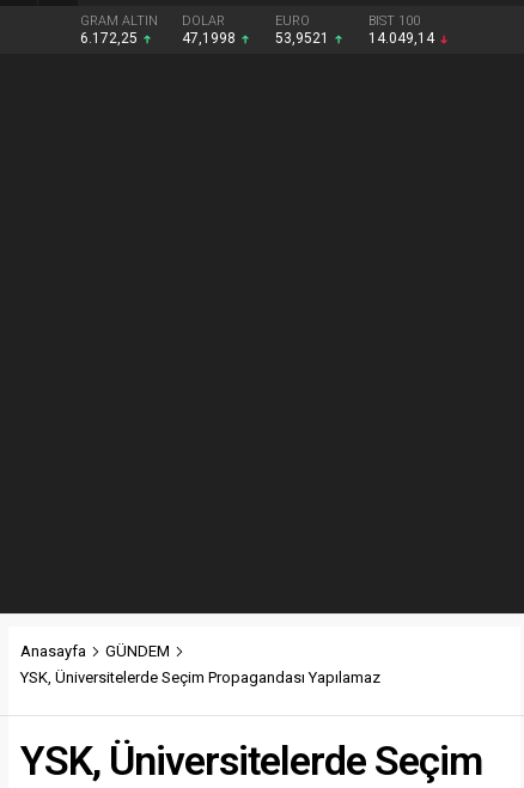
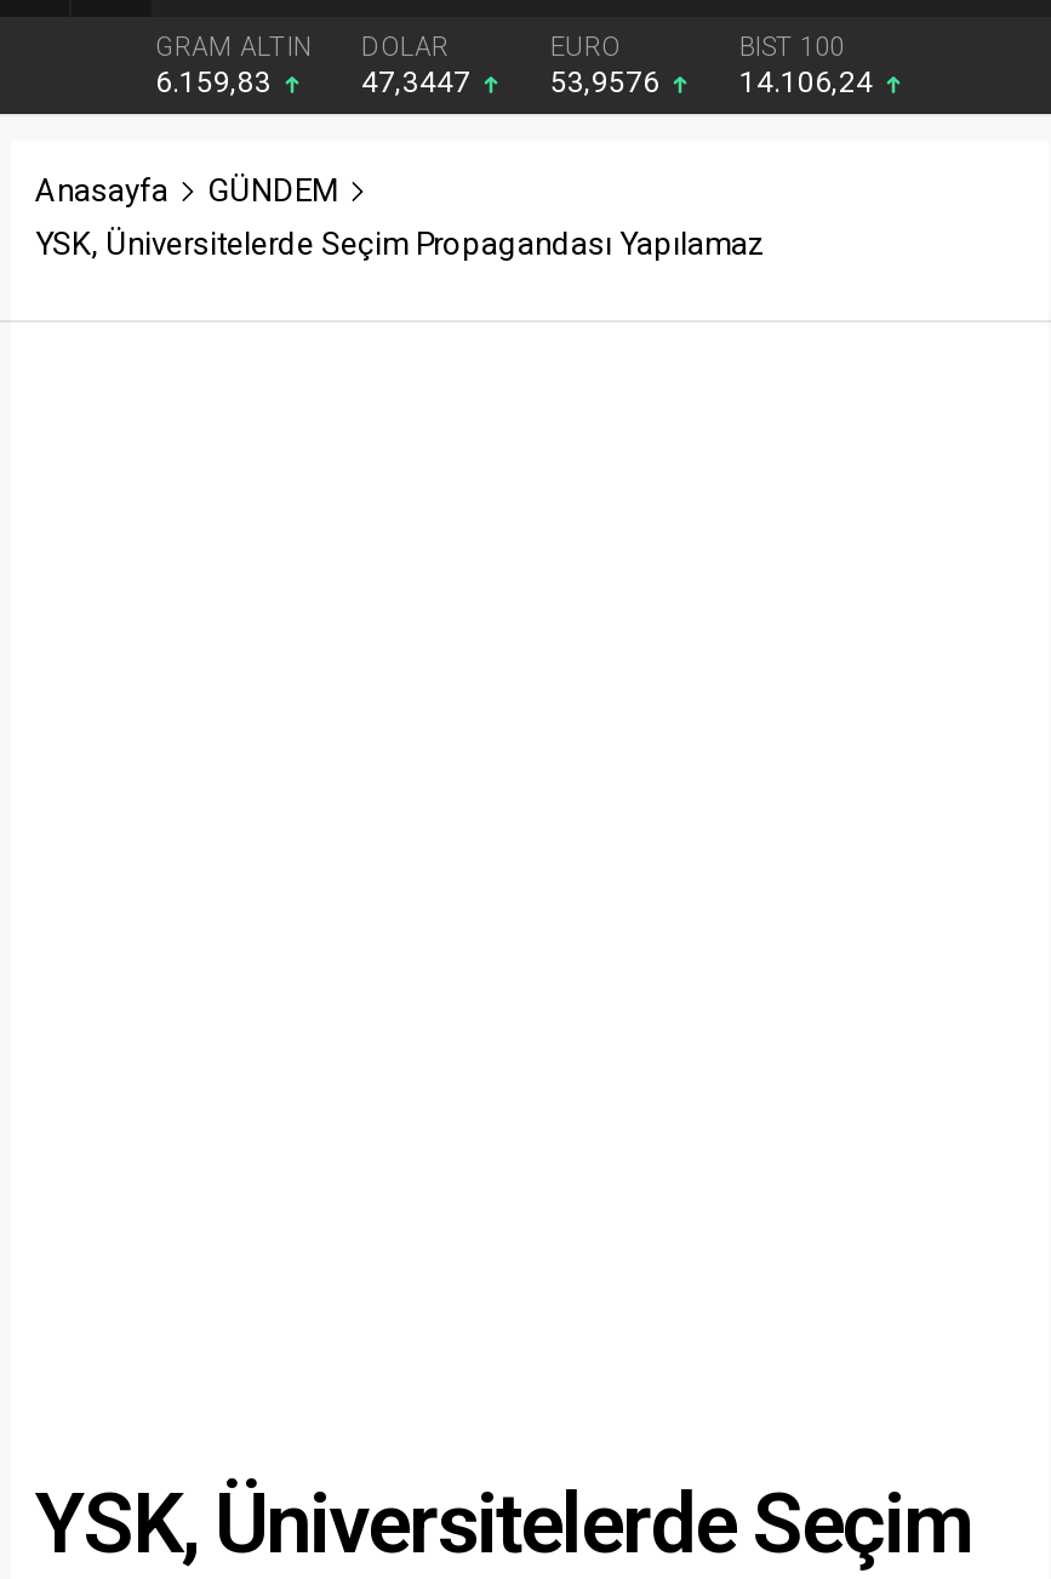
- 6.172,25
+ 6.159,83

- 47,1998
+ 47,3447

- 53,9521
+ 53,9576

- 14.049,14
+ 14.106,24

moved up: Anasayfa | GÜNDEM | YSK, Üniversitelerde Seçim Propagandası Yapılamaz
